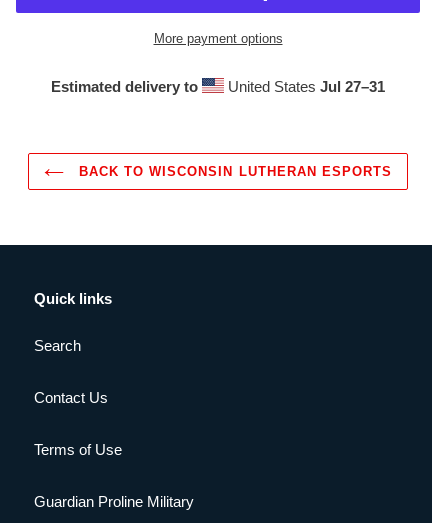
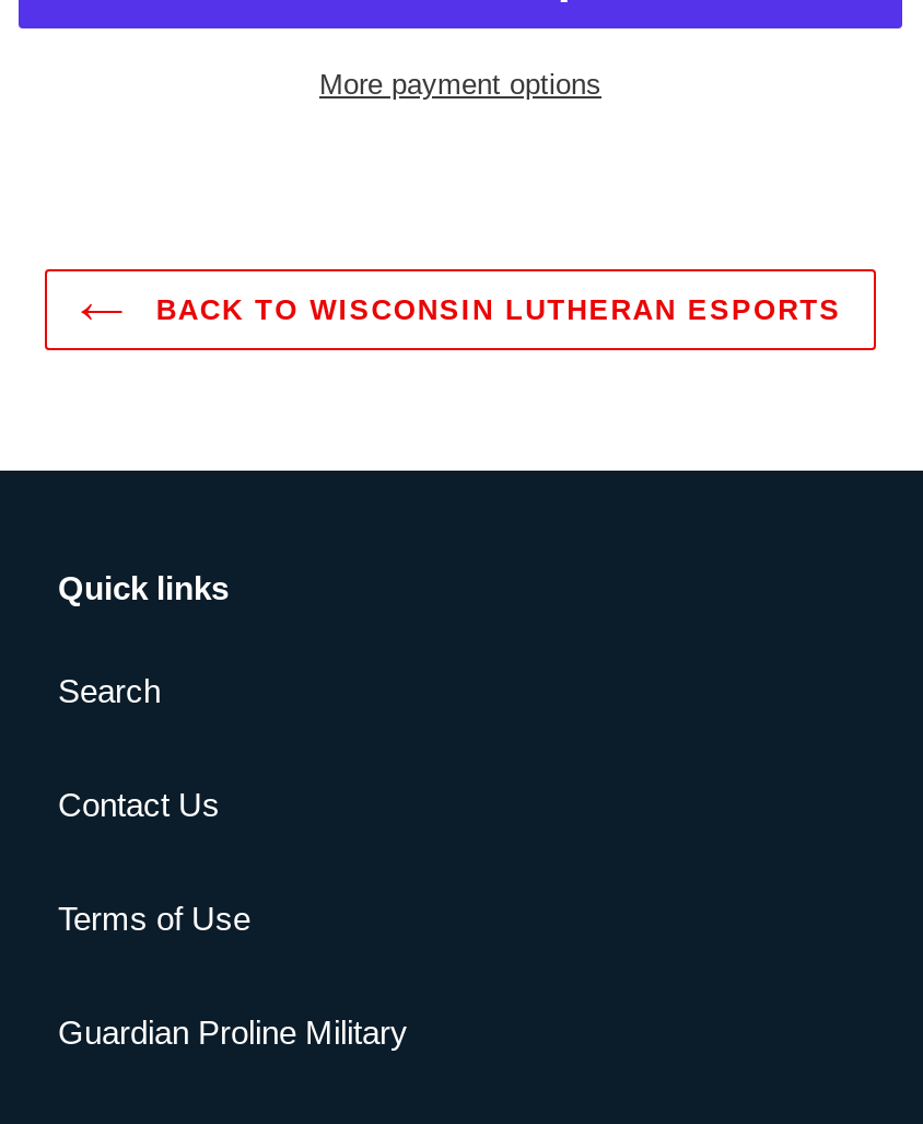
- Estimated delivery to
- United States Jul 27–31
